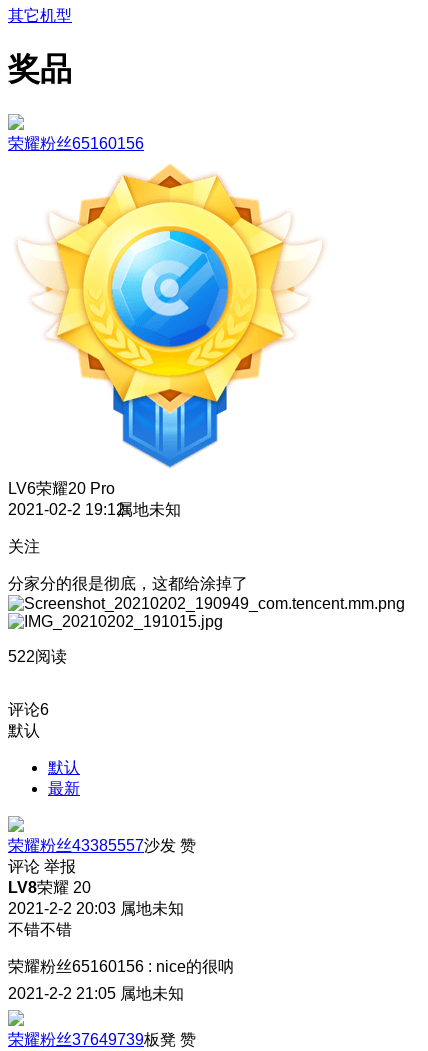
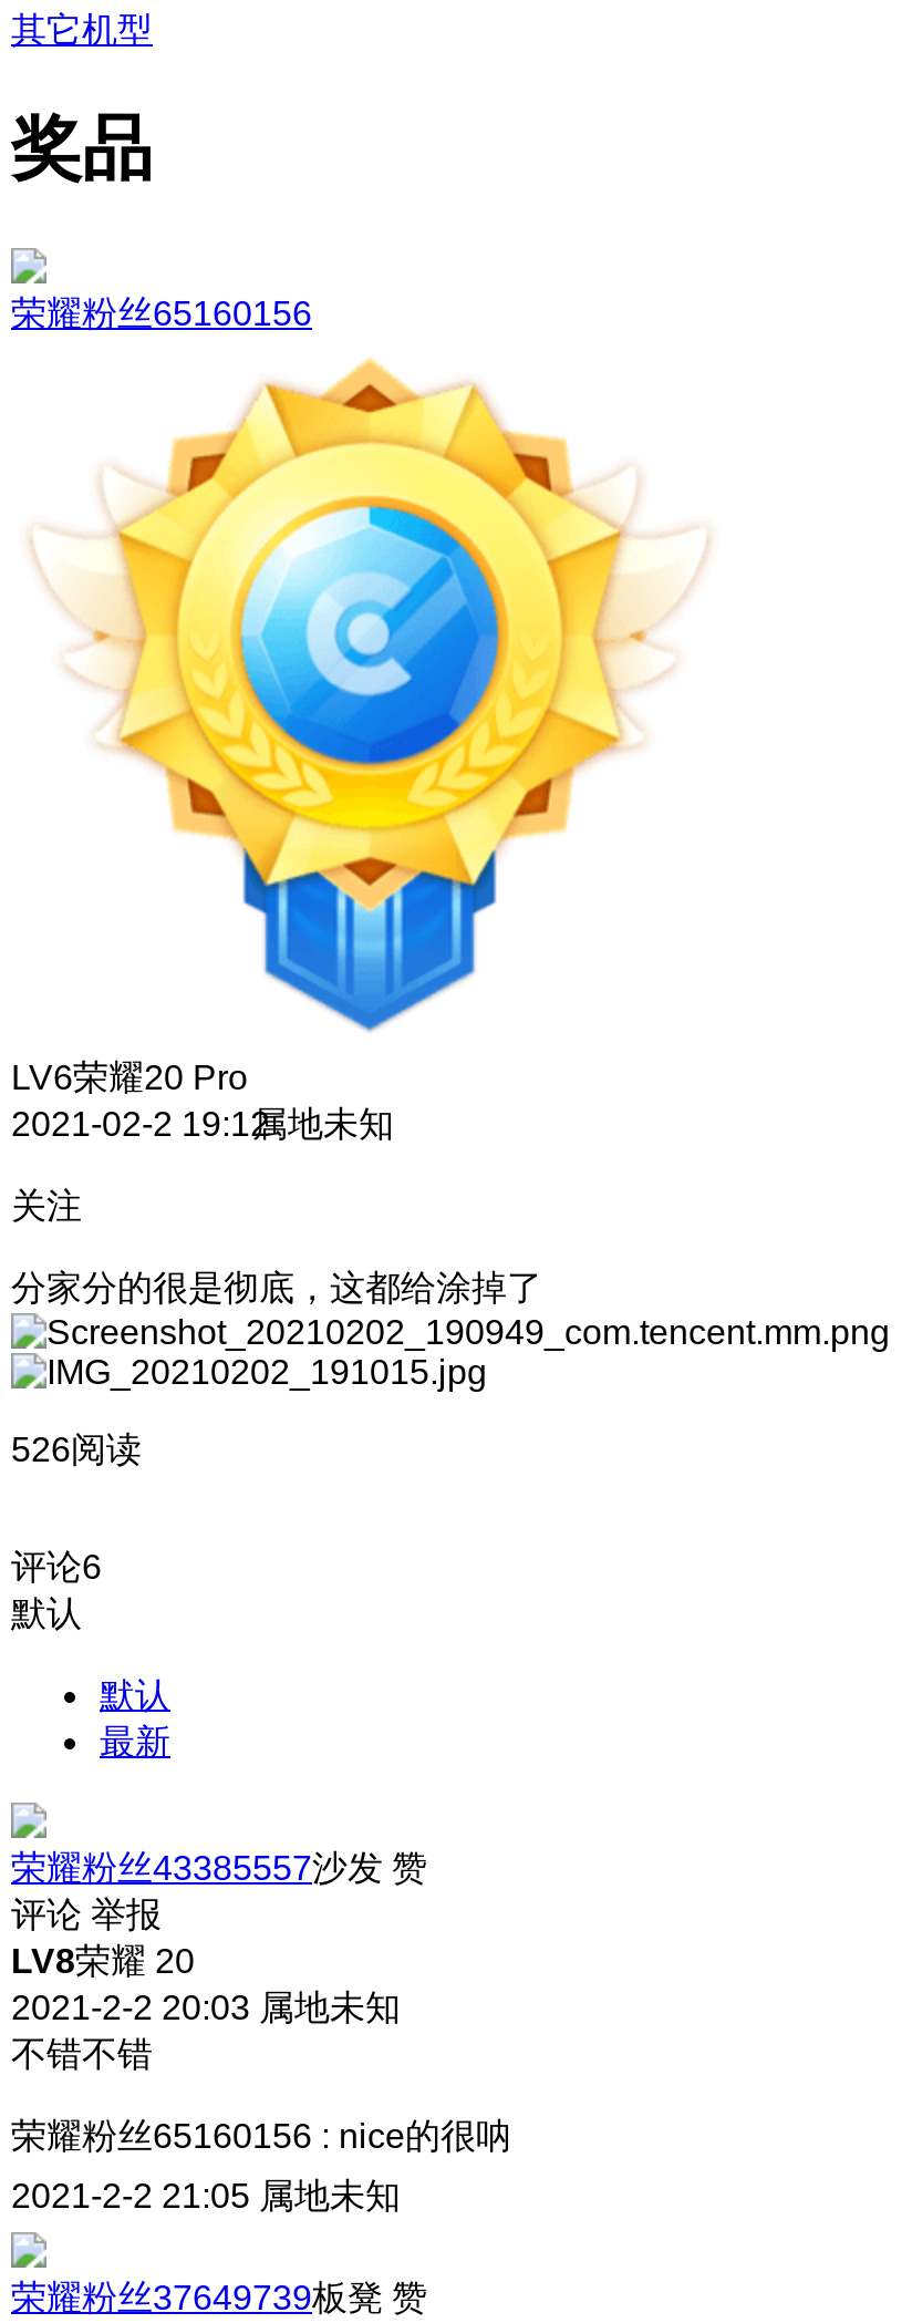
- 522阅读
+ 526阅读
